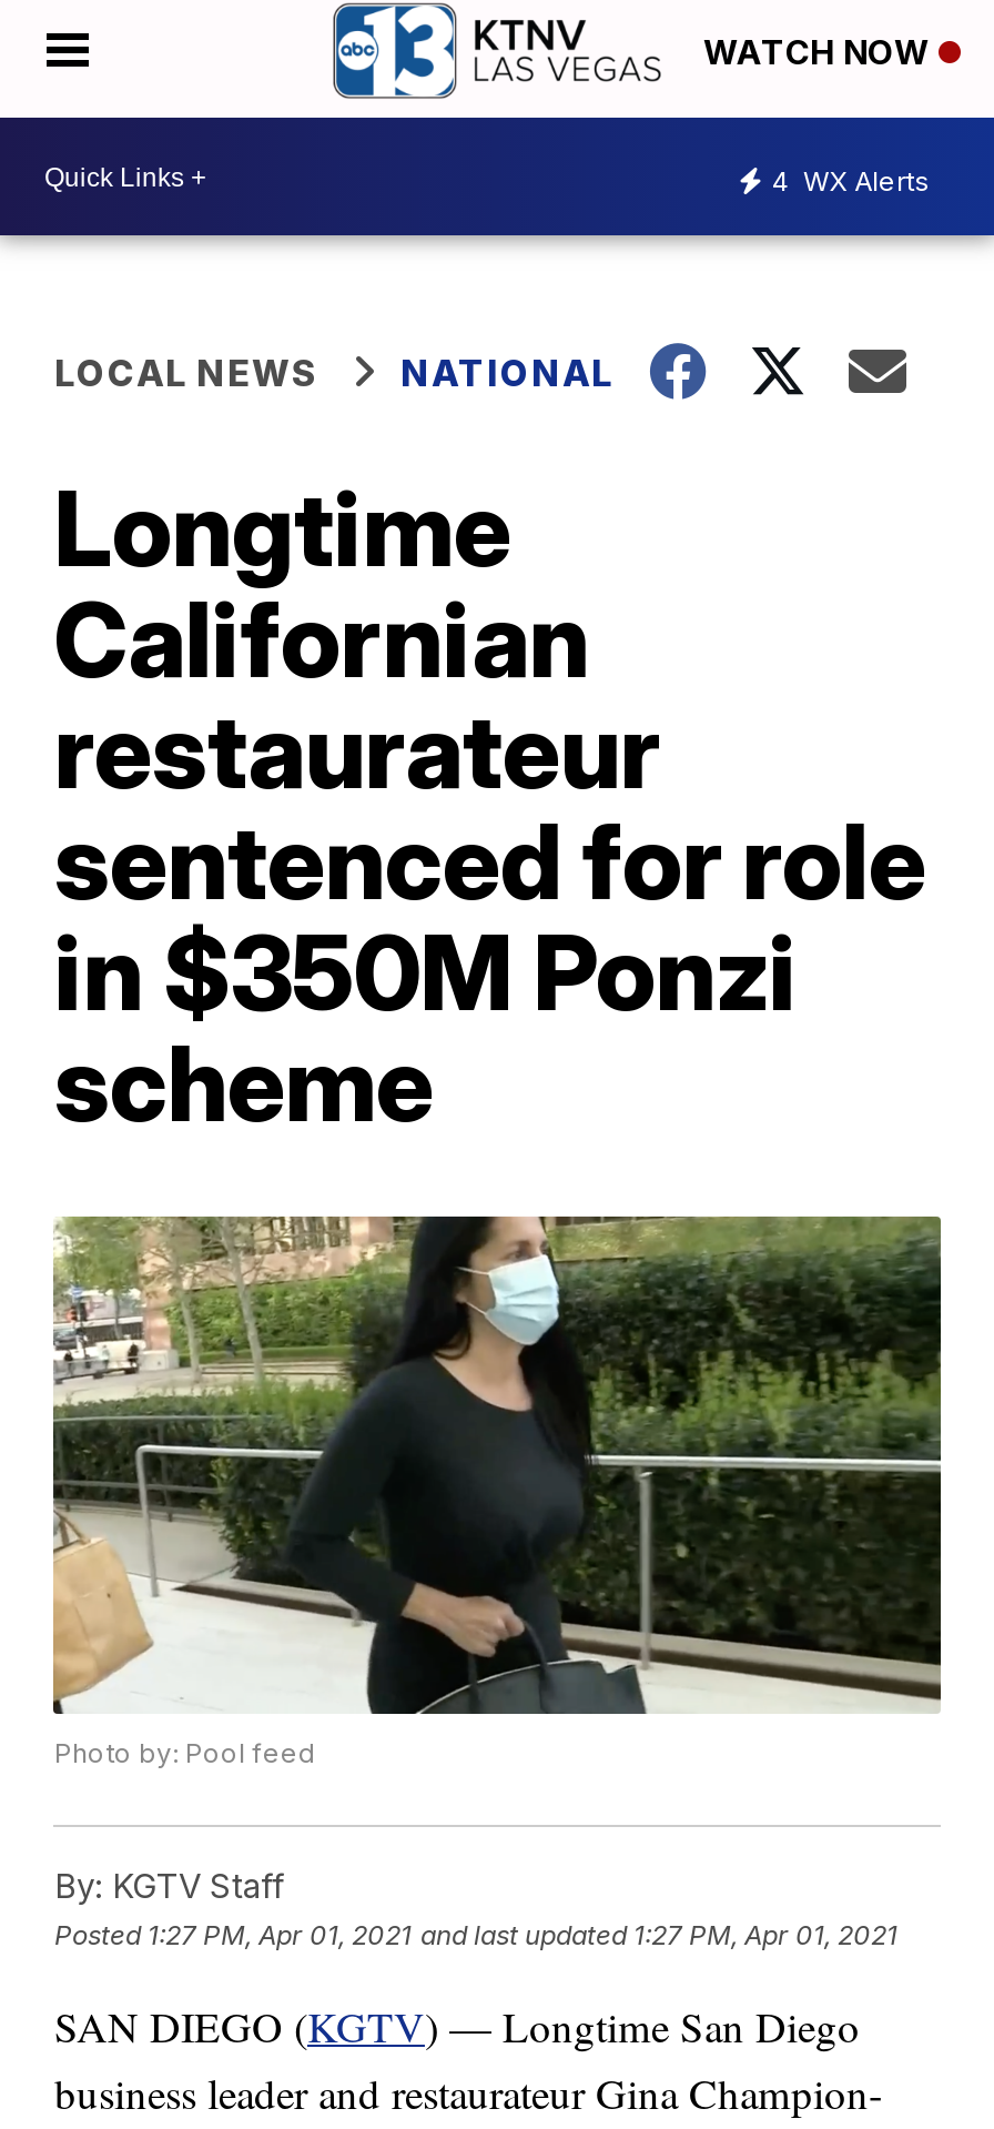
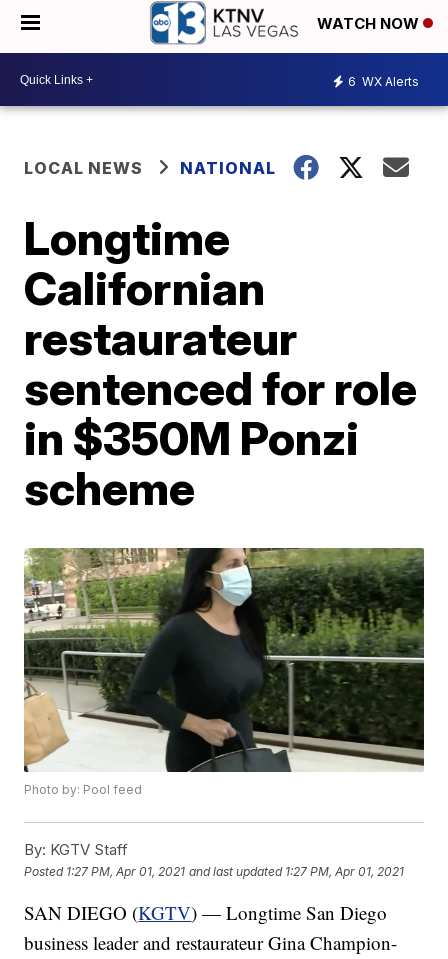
- 4 WX Alerts
+ 6 WX Alerts
